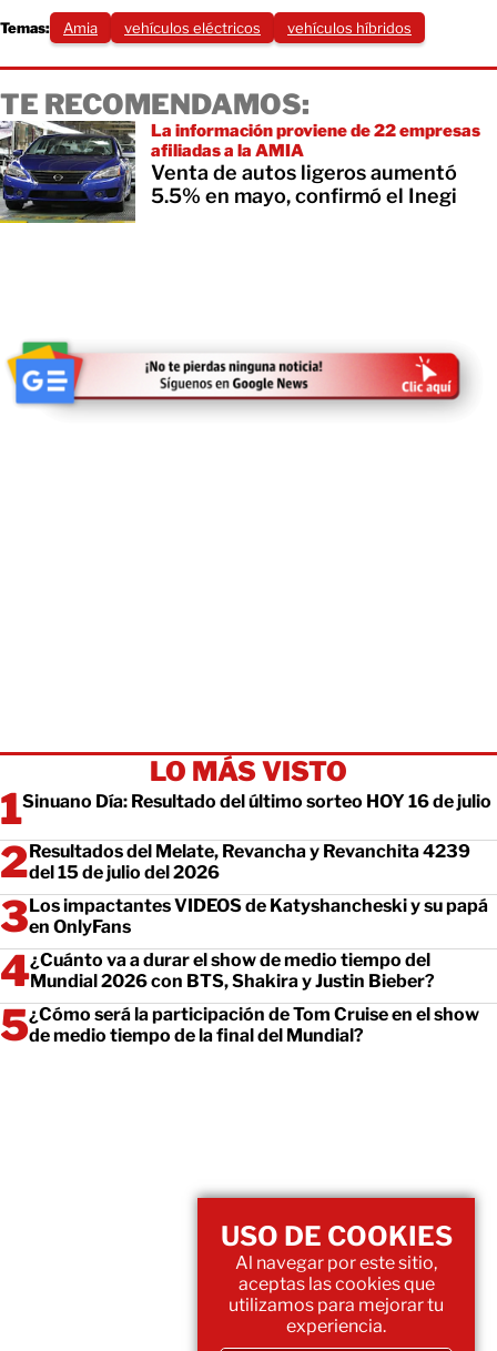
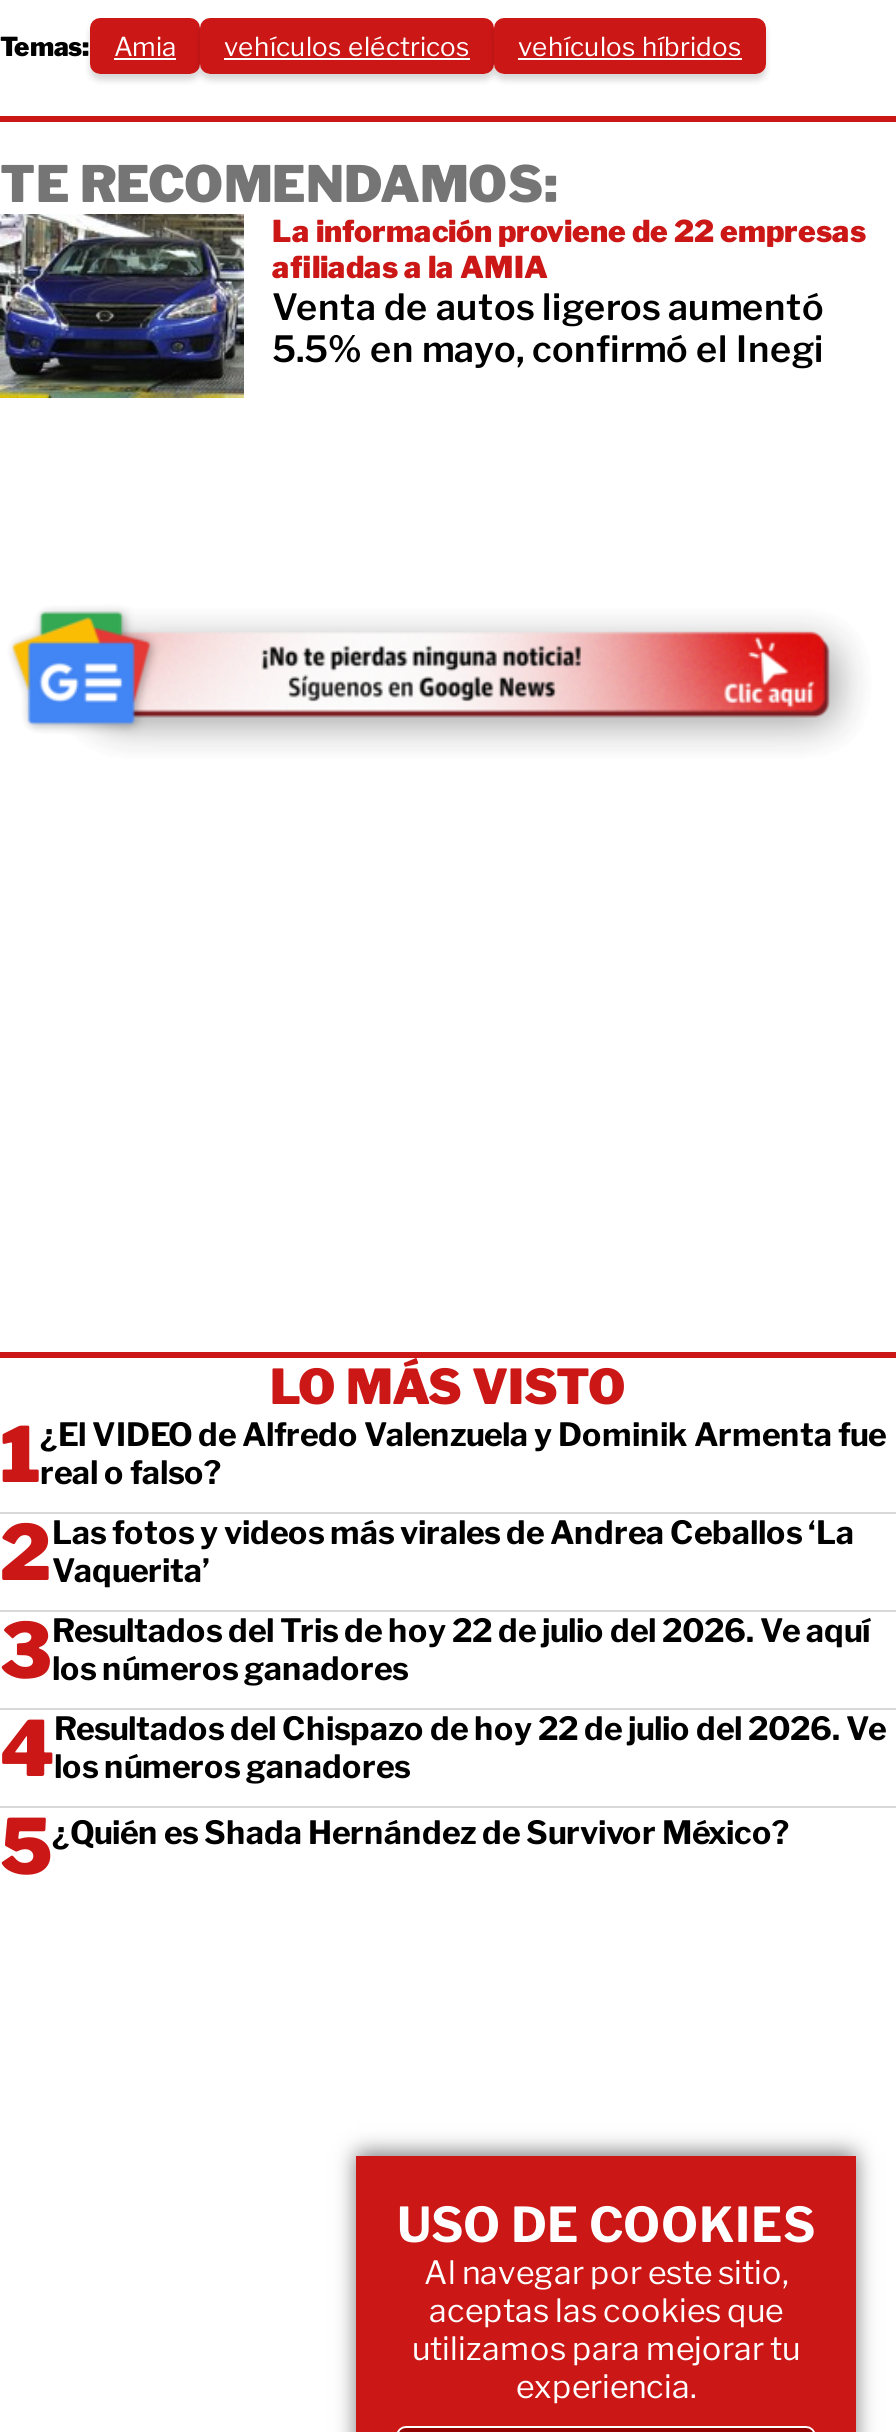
- Sinuano Día: Resultado del último sorteo HOY 16 de julio
+ ¿El VIDEO de Alfredo Valenzuela y Dominik Armenta fue
+ real o falso?

- Resultados del Melate, Revancha y Revanchita 4239
- del 15 de julio del 2026
+ Las fotos y videos más virales de Andrea Ceballos ‘La
+ Vaquerita’

- Los impactantes VIDEOS de Katyshancheski y su papá
- en OnlyFans
+ Resultados del Tris de hoy 22 de julio del 2026. Ve aquí
+ los números ganadores

- ¿Cuánto va a durar el show de medio tiempo del
- Mundial 2026 con BTS, Shakira y Justin Bieber?
+ Resultados del Chispazo de hoy 22 de julio del 2026. Ve
+ los números ganadores

- ¿Cómo será la participación de Tom Cruise en el show
- de medio tiempo de la final del Mundial?
+ ¿Quién es Shada Hernández de Survivor México?
